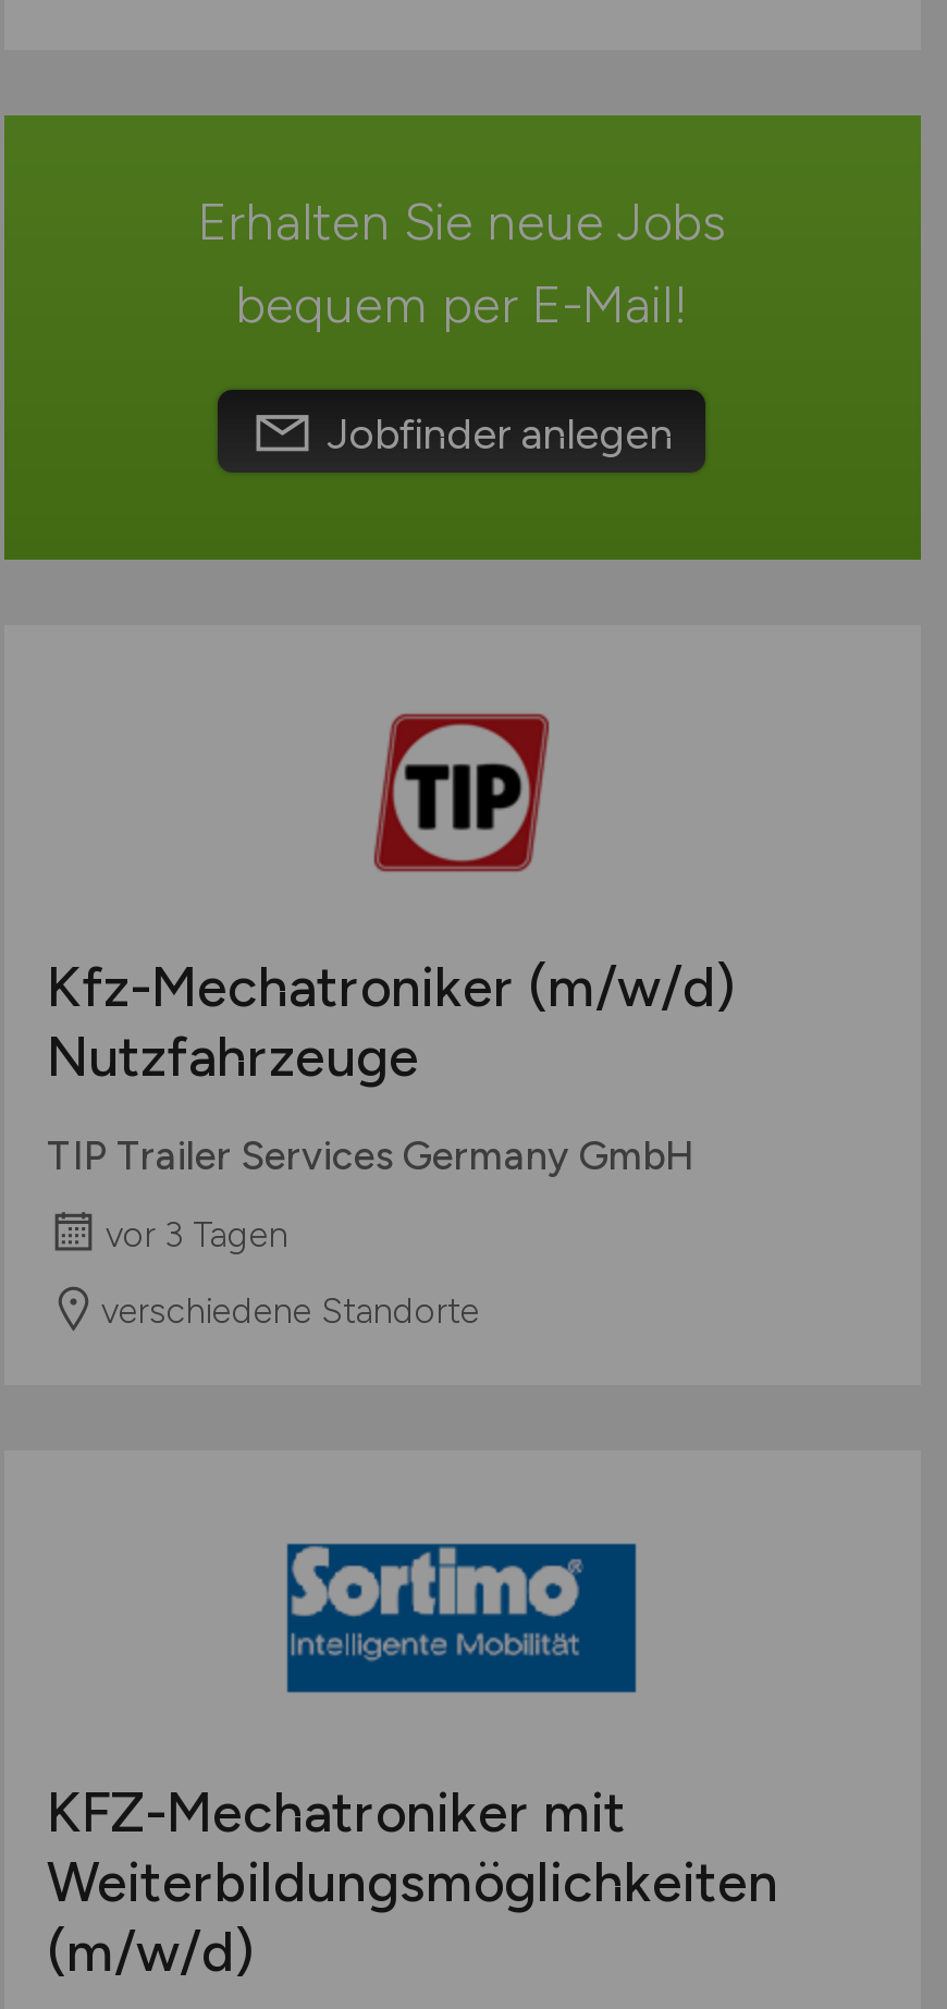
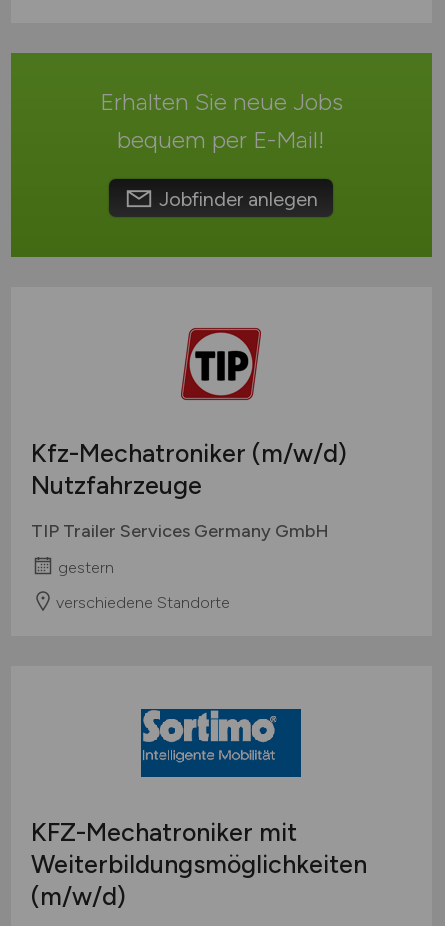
- vor 3 Tagen
+ gestern
